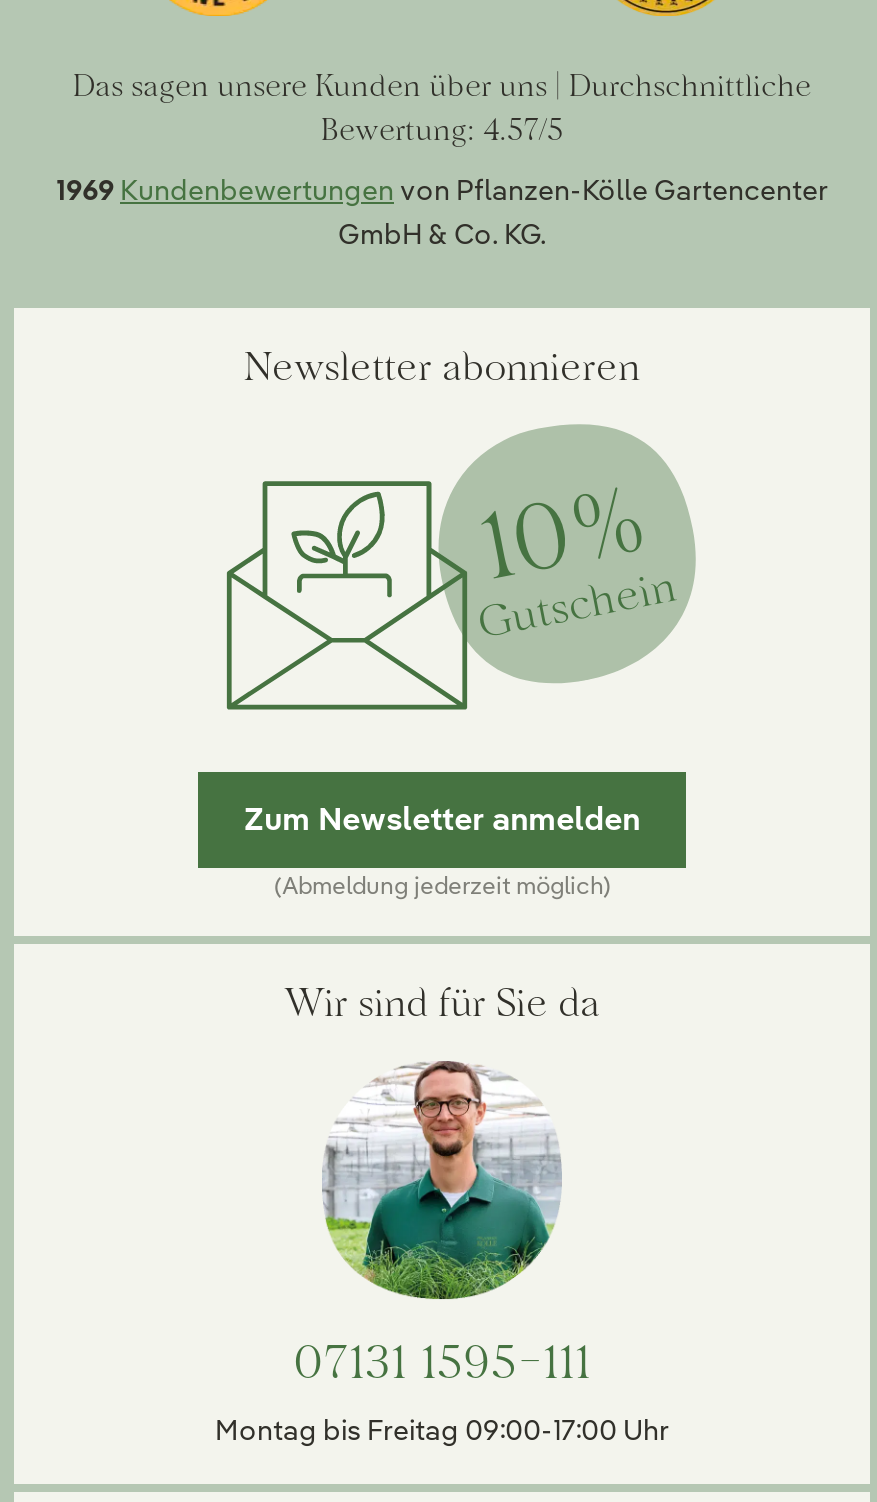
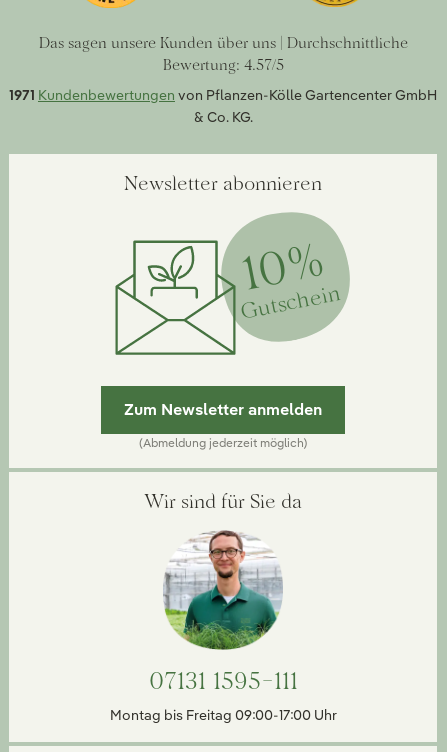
- 1969 Kundenbewertungen von Pflanzen-Kölle Gartencenter
- GmbH & Co. KG.
+ 1971 Kundenbewertungen von Pflanzen-Kölle Gartencenter GmbH
+ & Co. KG.
